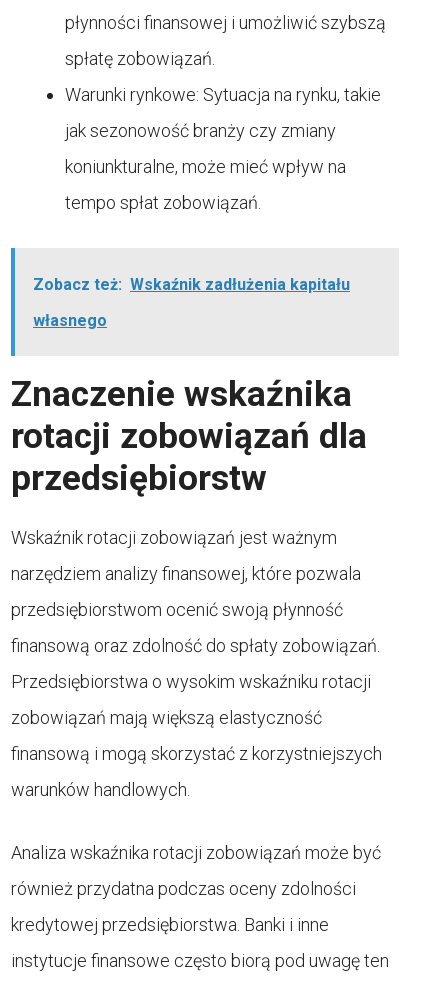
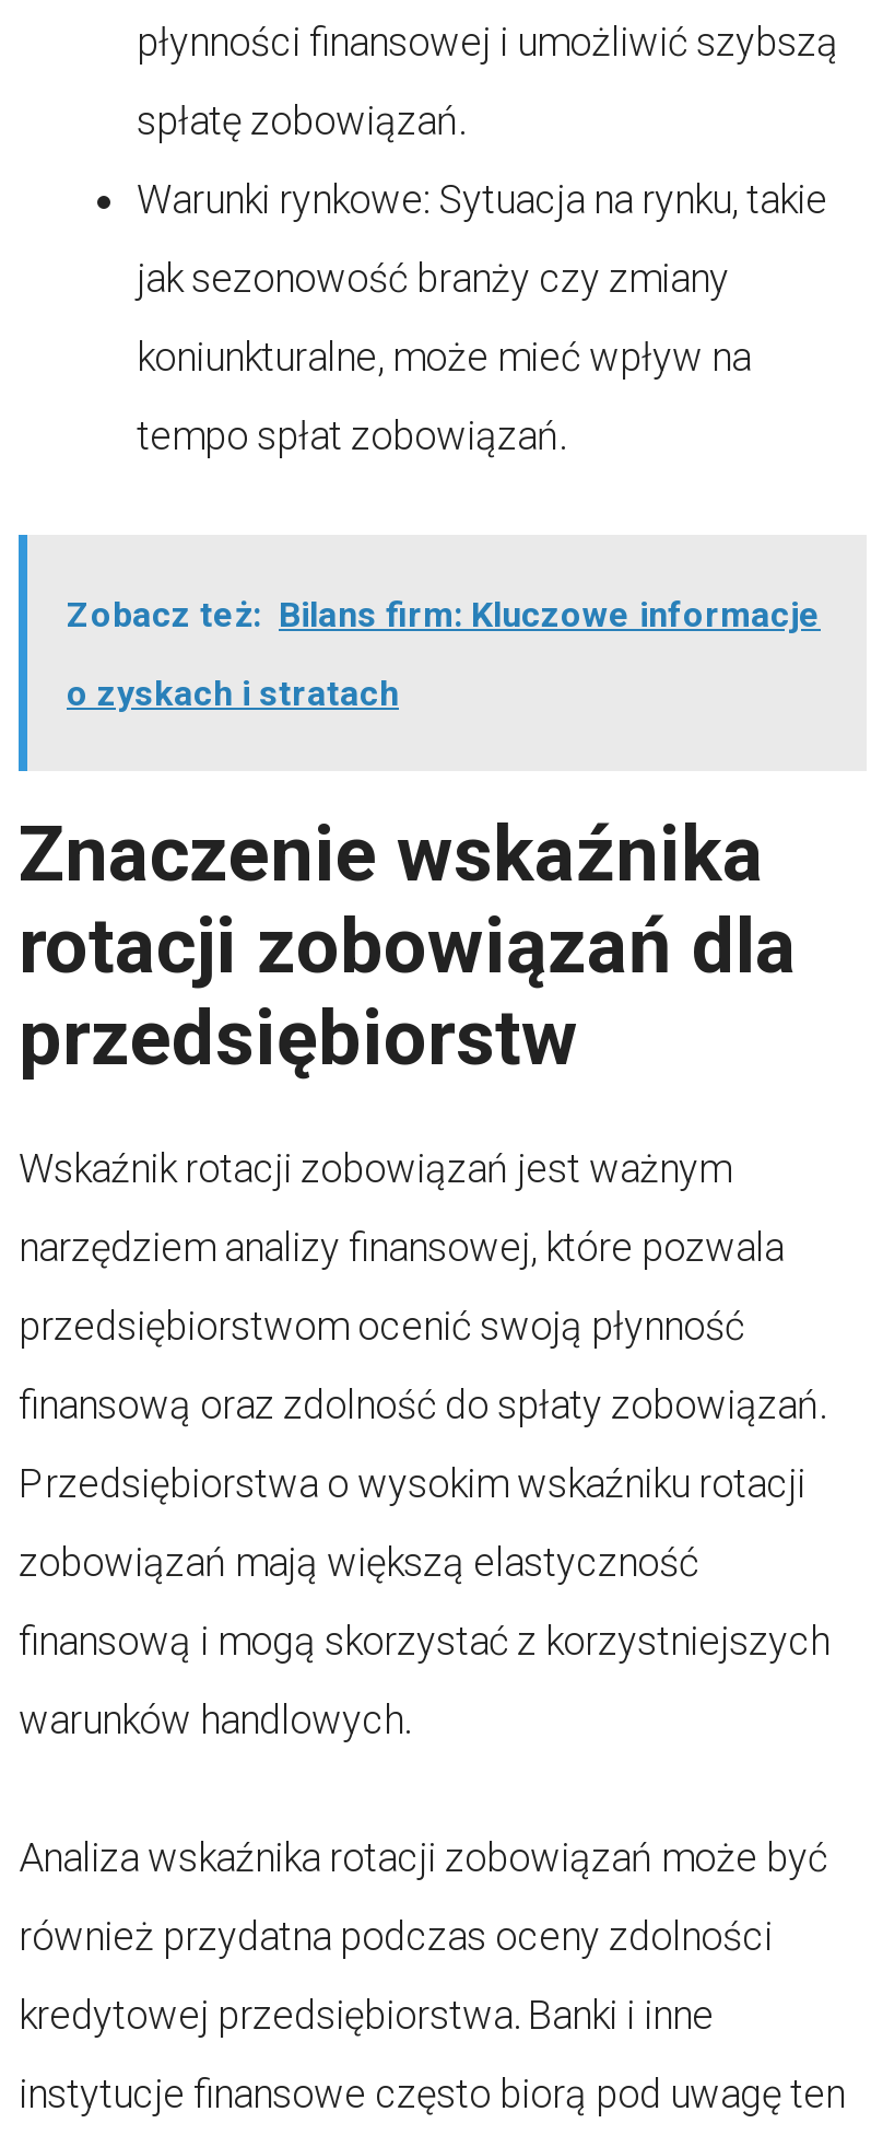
- Zobacz też: Wskaźnik zadłużenia kapitału
+ Zobacz też: Bilans firm: Kluczowe informacje

- własnego
+ o zyskach i stratach
